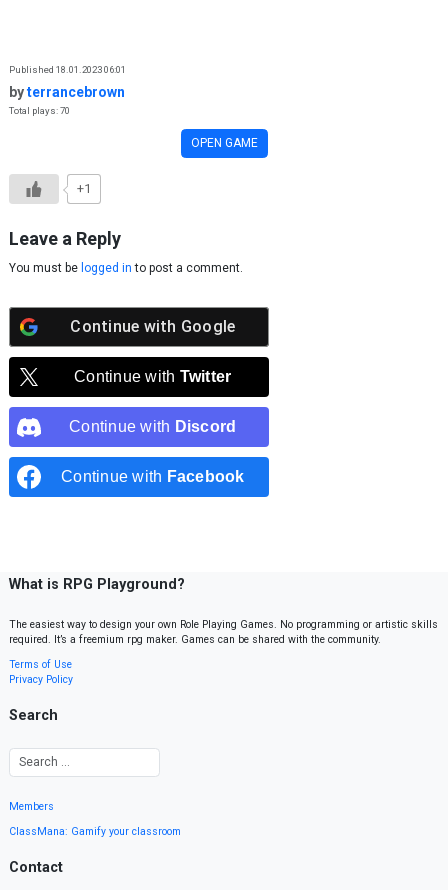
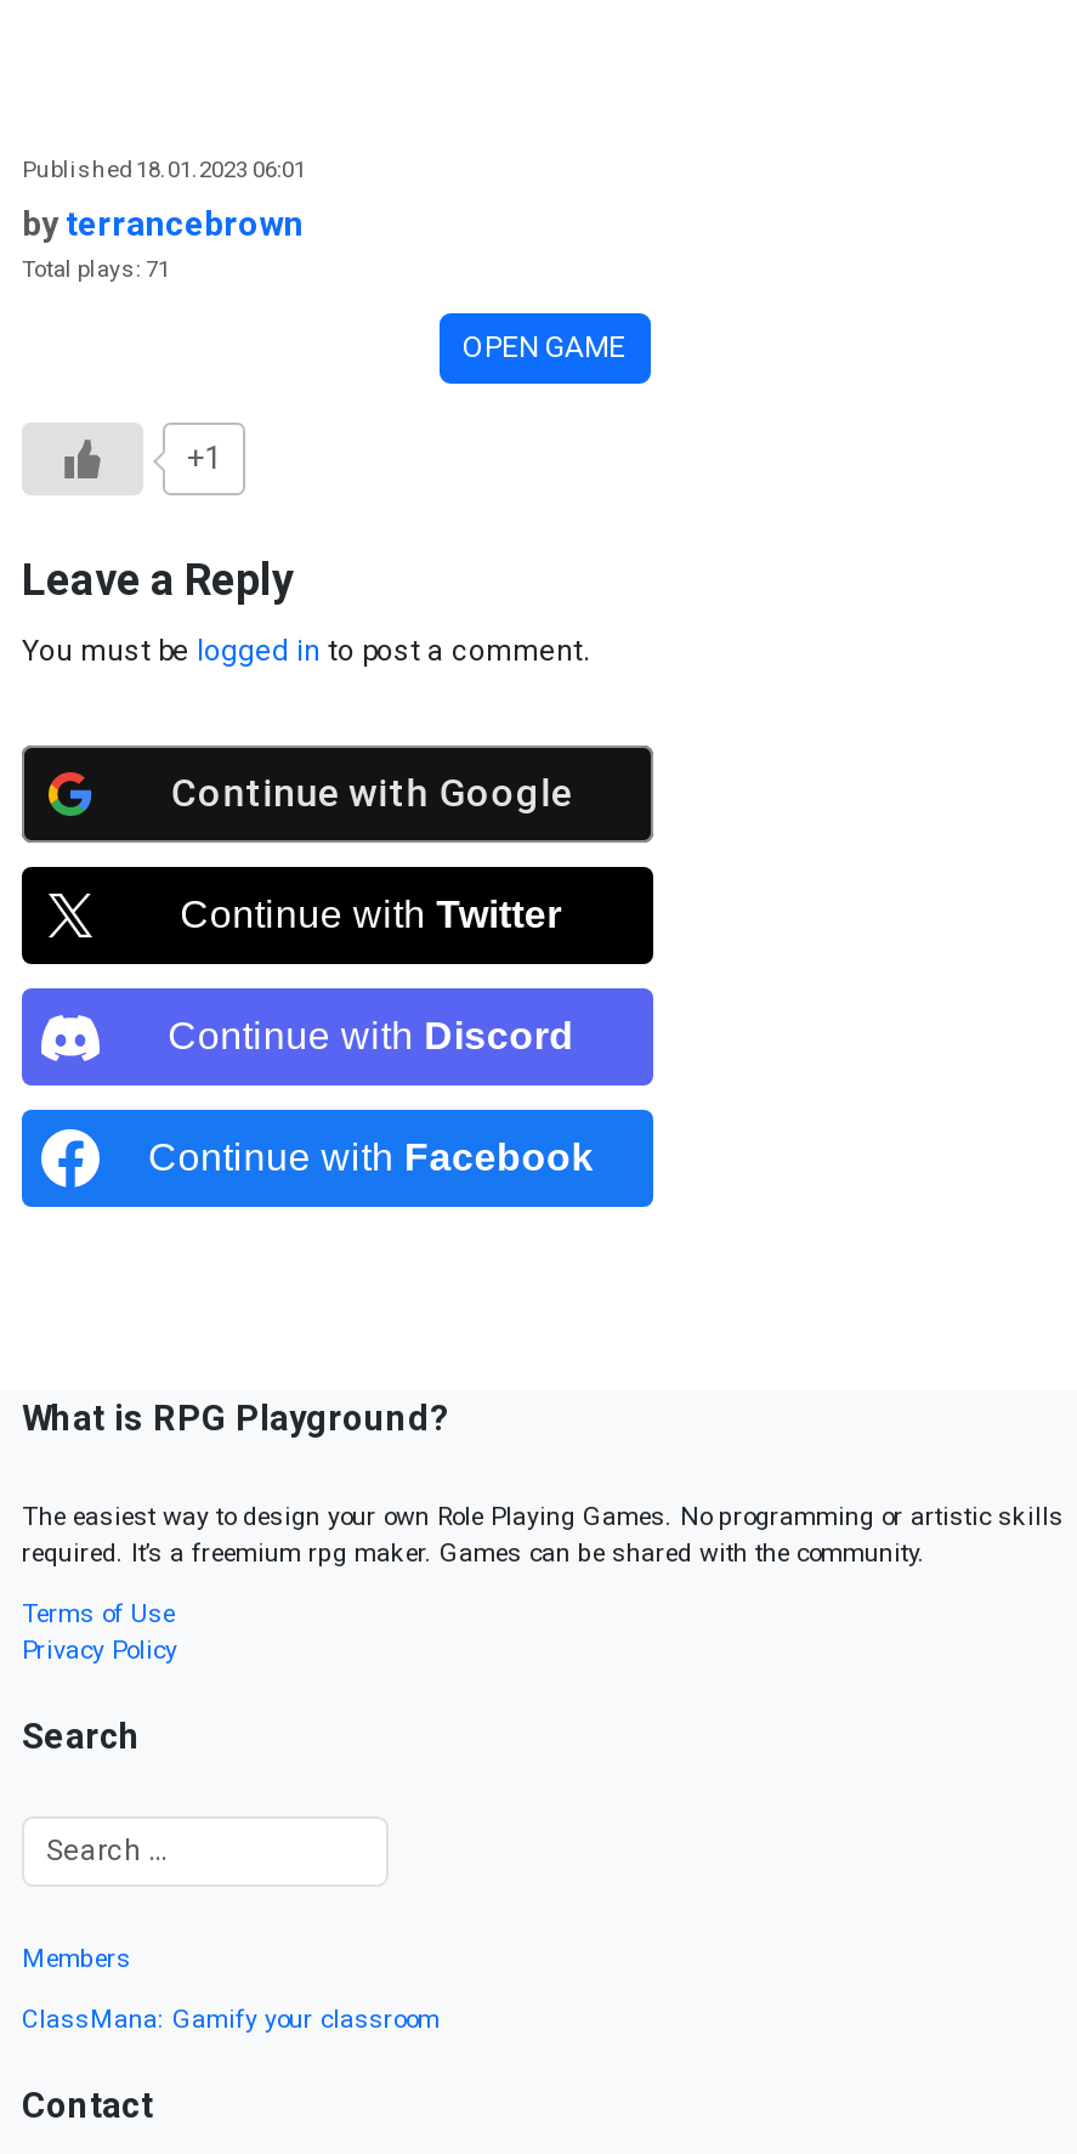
- Total plays: 70
+ Total plays: 71
